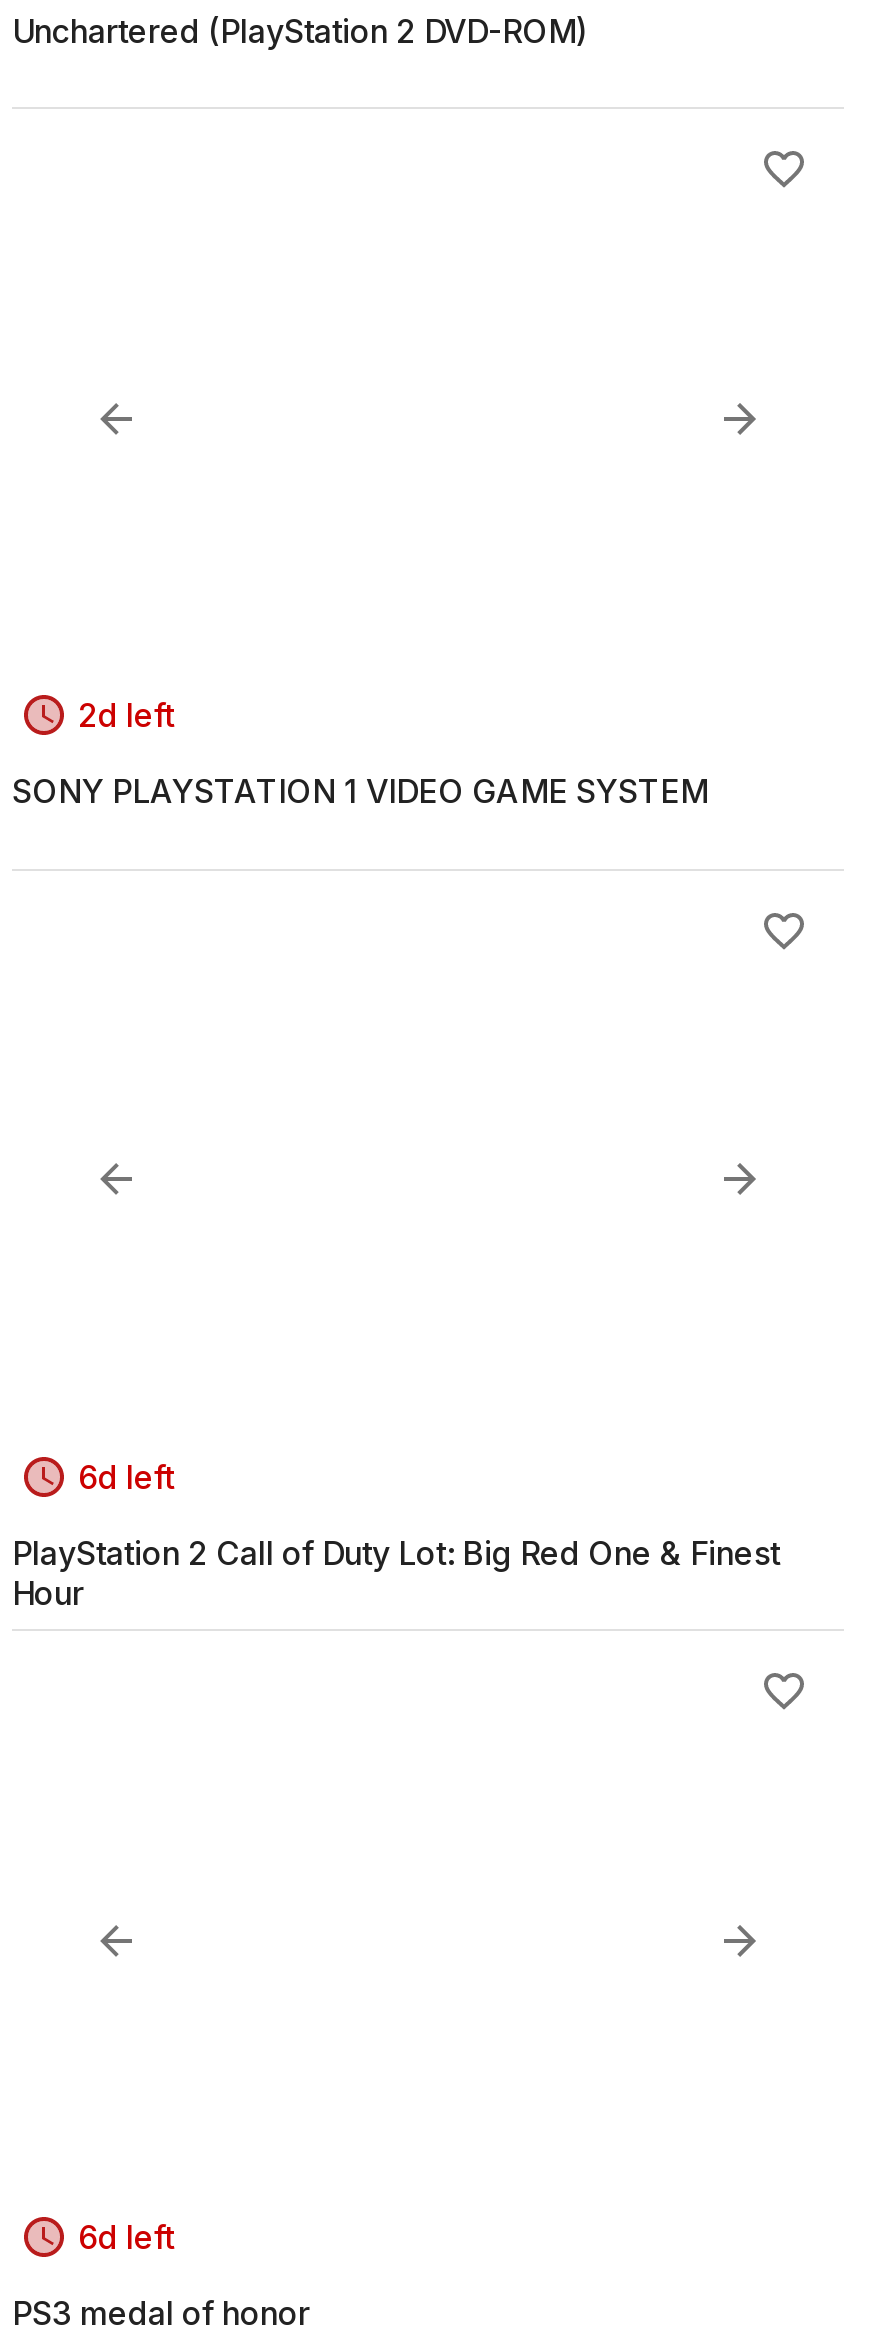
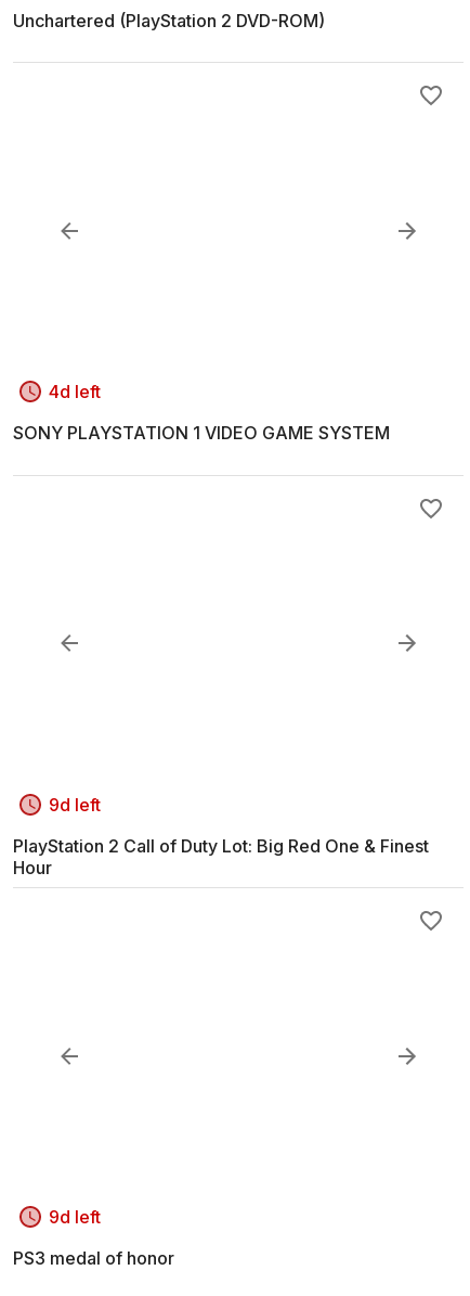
- 2d left
+ 4d left

- 6d left
+ 9d left

- 6d left
+ 9d left
